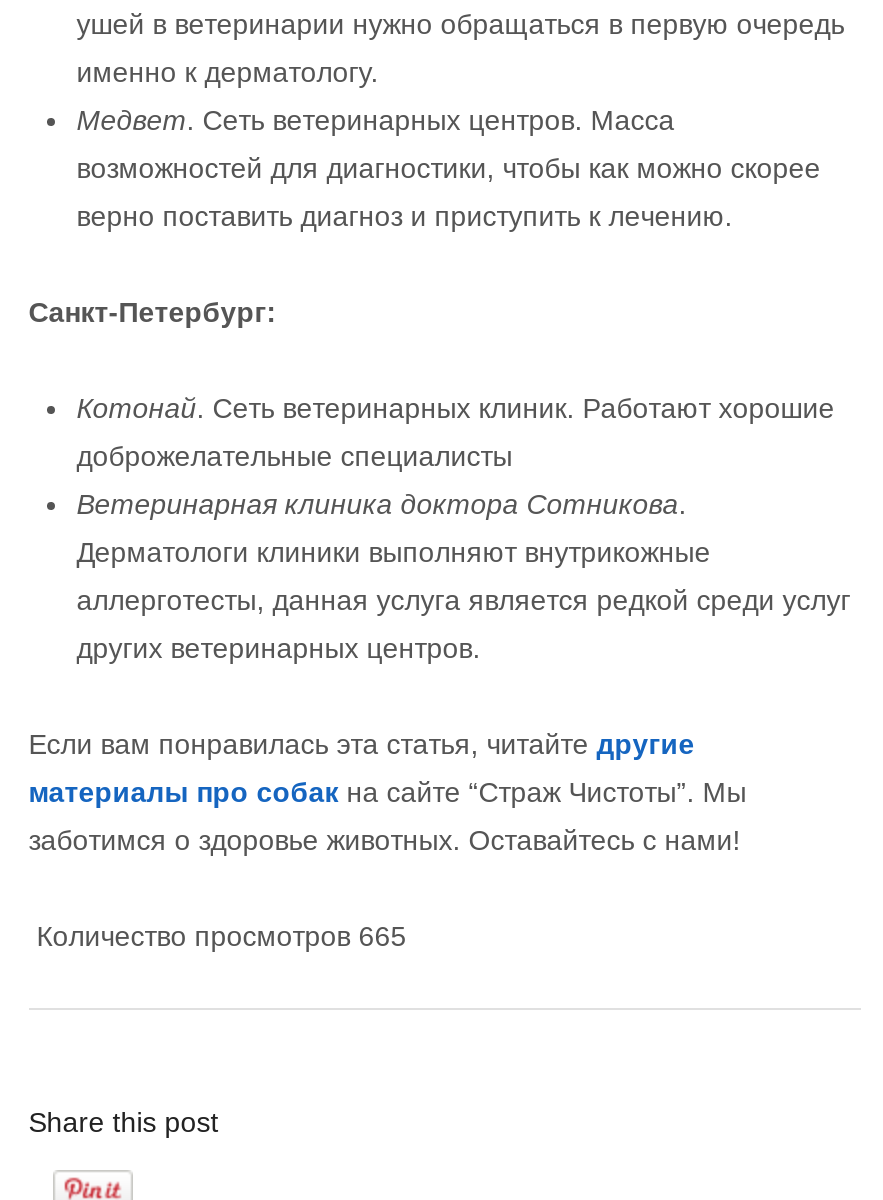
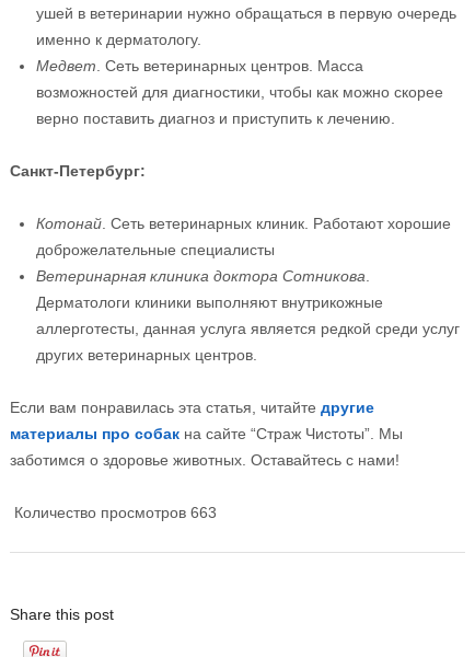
- Количество просмотров 665
+ Количество просмотров 663
